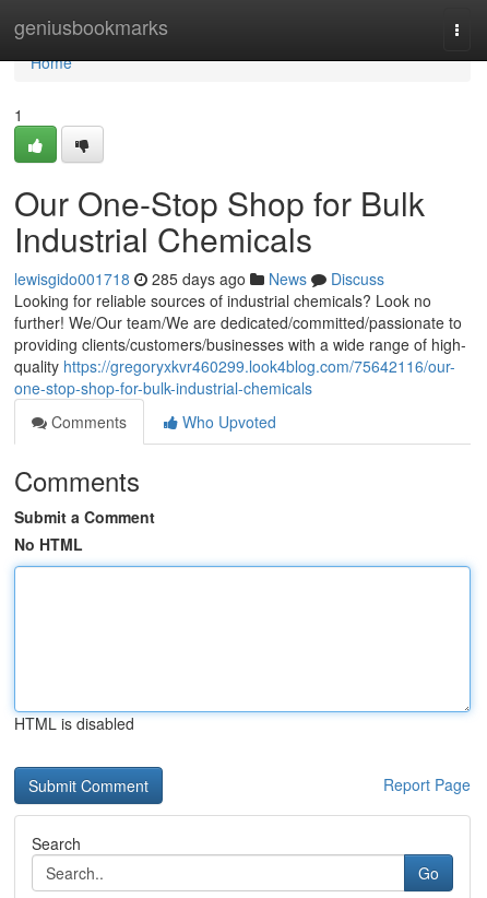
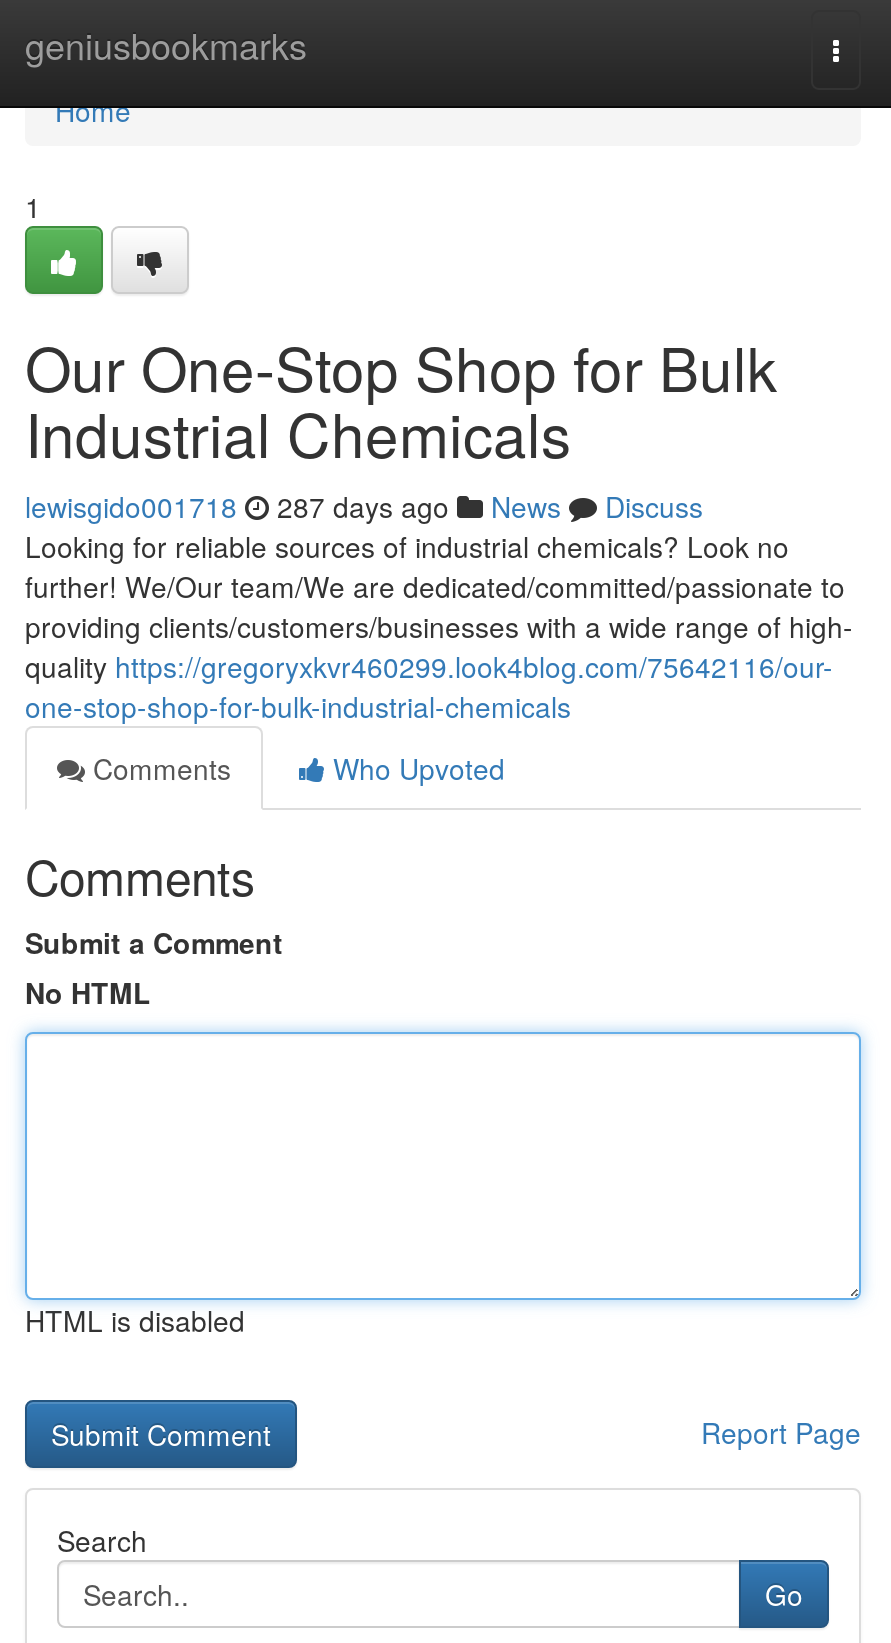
- lewisgido001718 285 days ago News Discuss
+ lewisgido001718 287 days ago News Discuss
